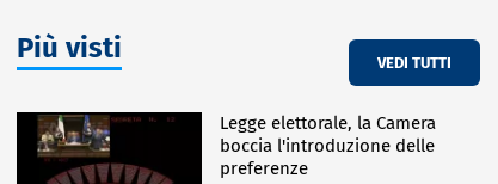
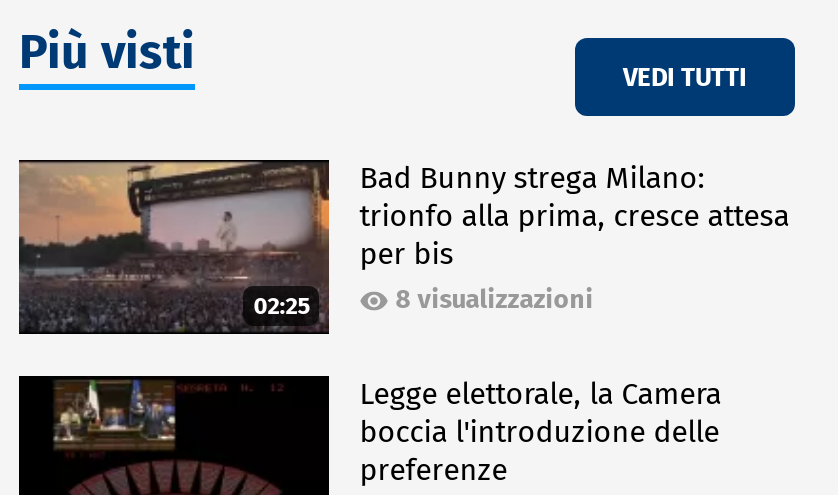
+ [image]
+ 02:25

+ Bad Bunny strega Milano:
+ trionfo alla prima, cresce attesa
+ per bis
+ 8 visualizzazioni
